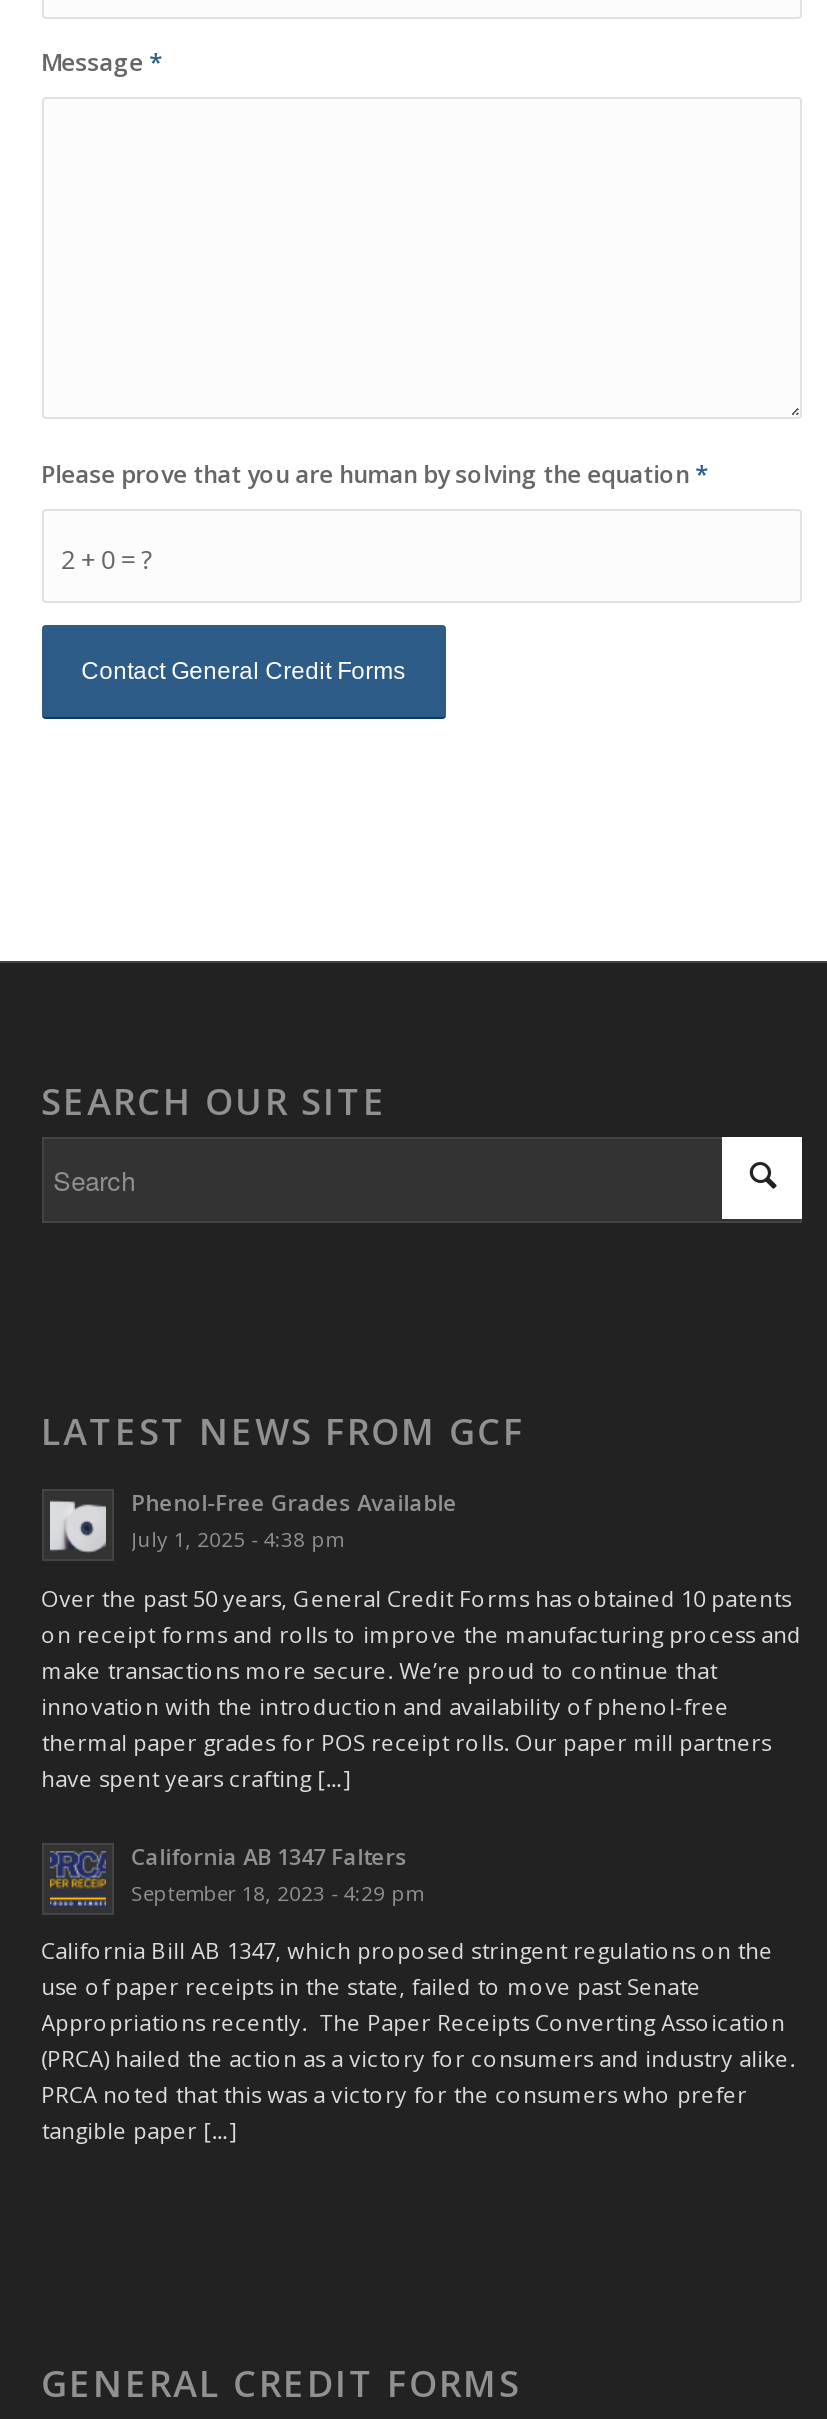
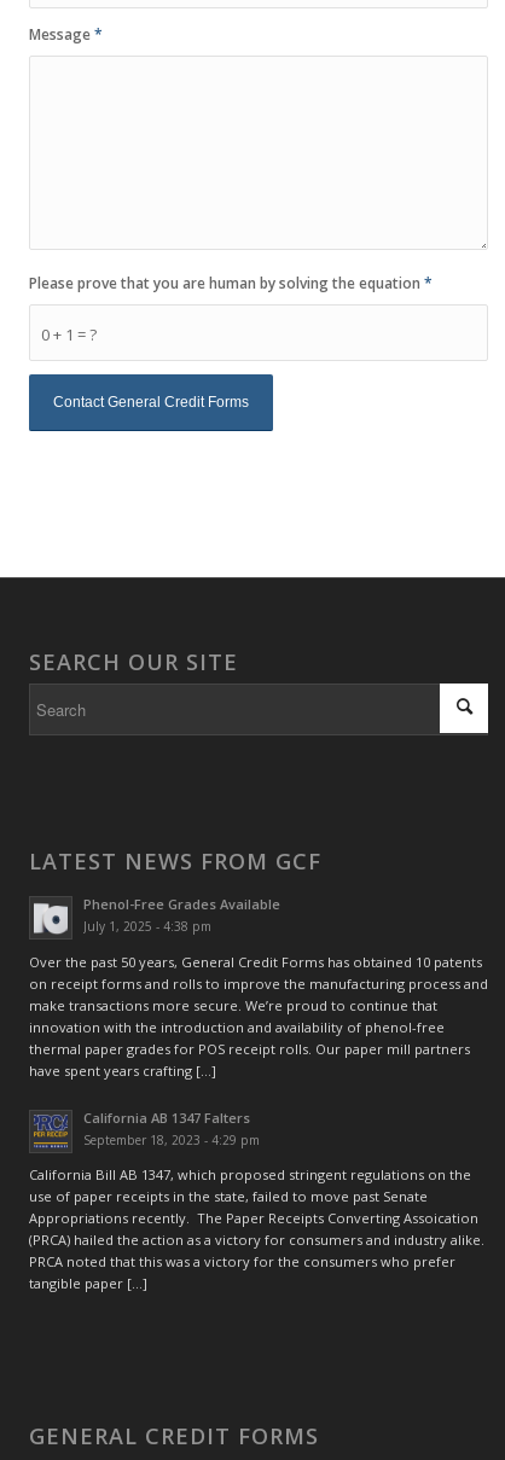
- 2 + 0 = ?
+ 0 + 1 = ?
